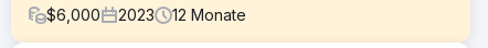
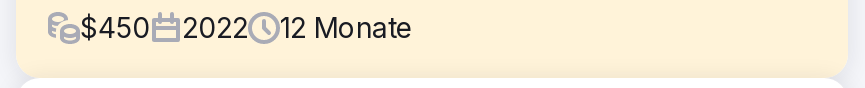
- $6,000
- 2023
+ $450
+ 2022
